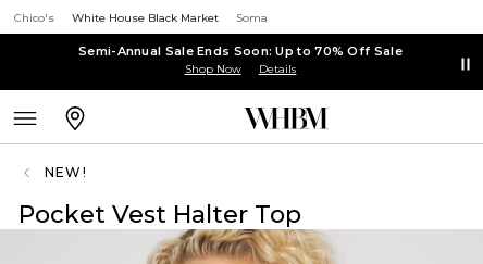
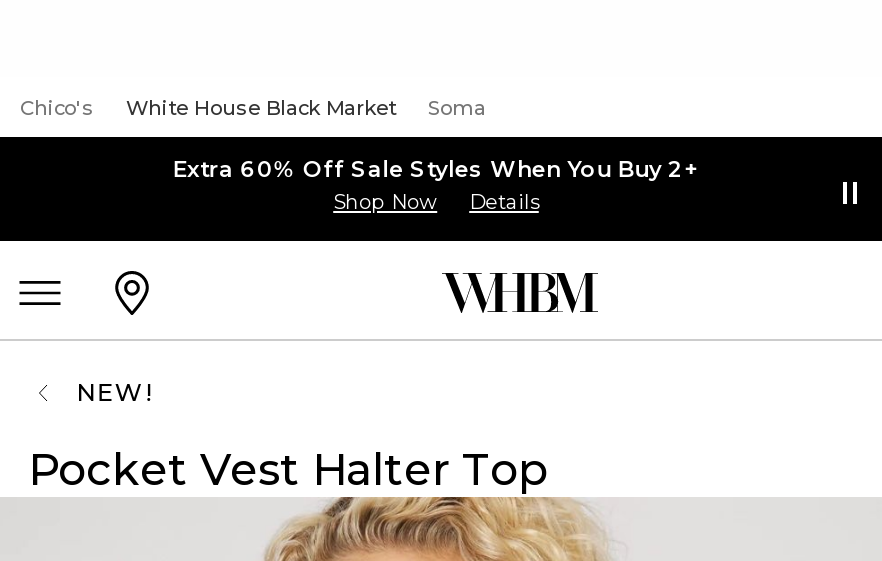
- Semi-Annual Sale Ends Soon: Up to 70% Off Sale
+ Extra 60% Off Sale Styles When You Buy 2+
